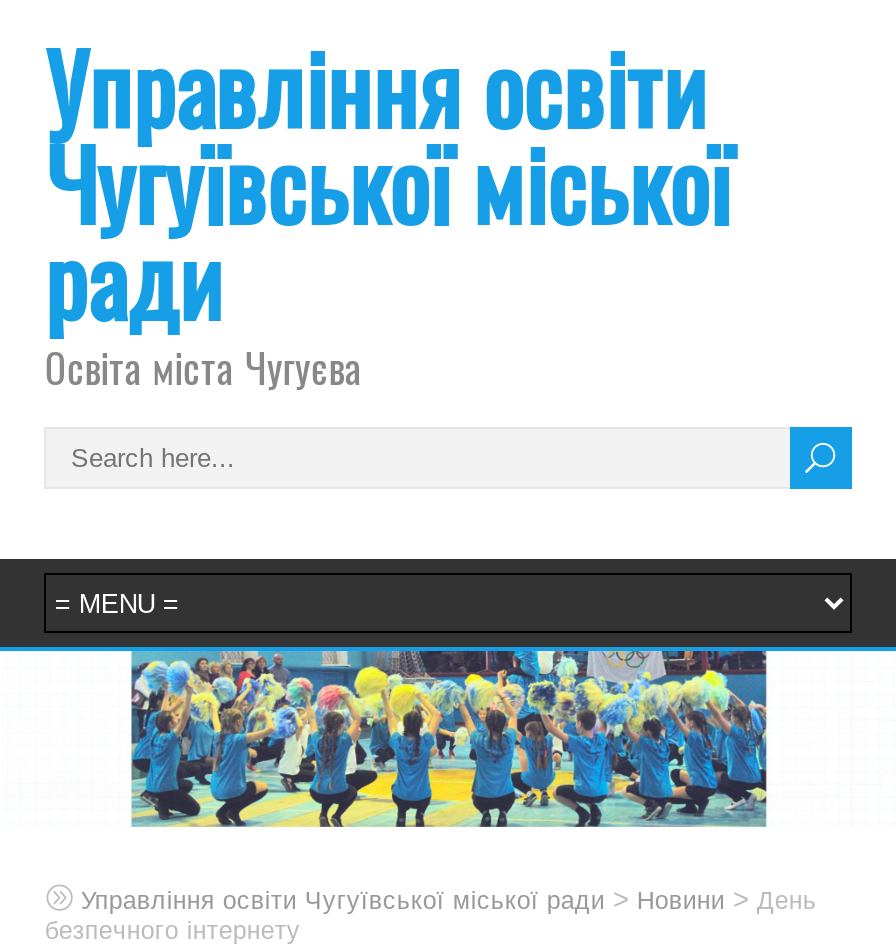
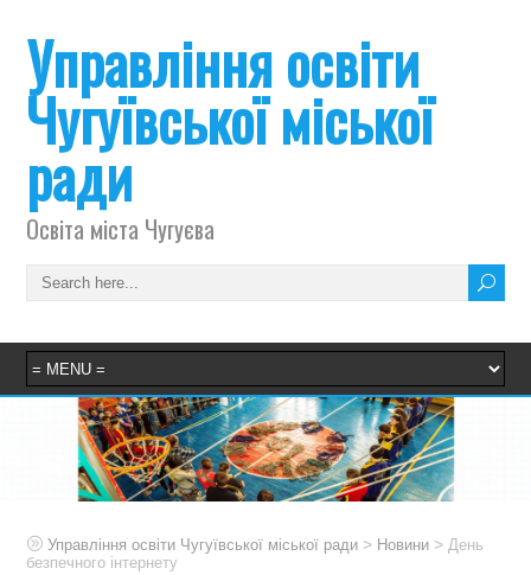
- [image]
+ [image]
